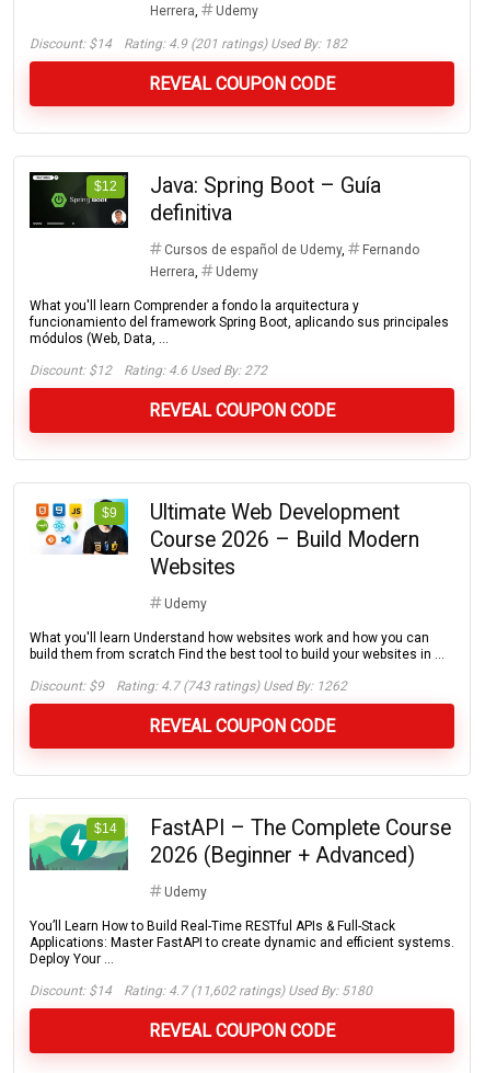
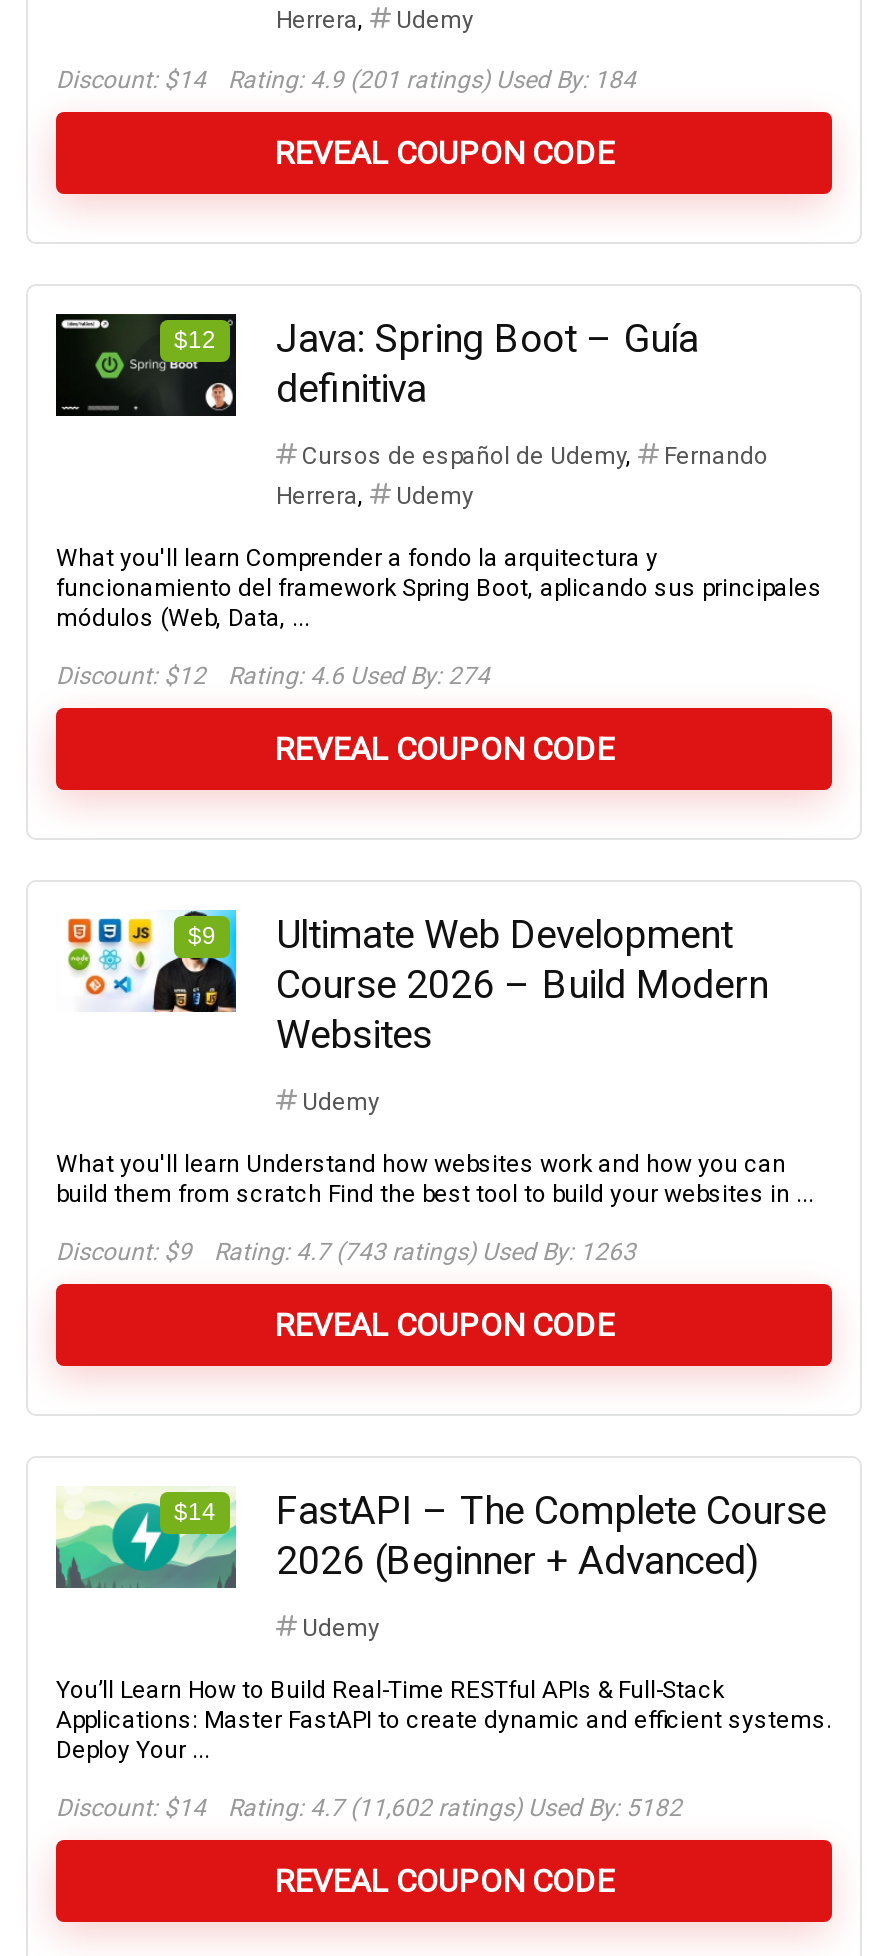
- Discount: $14 Rating: 4.9 (201 ratings) Used By: 182
+ Discount: $14 Rating: 4.9 (201 ratings) Used By: 184

- Discount: $12 Rating: 4.6 Used By: 272
+ Discount: $12 Rating: 4.6 Used By: 274

- Discount: $9 Rating: 4.7 (743 ratings) Used By: 1262
+ Discount: $9 Rating: 4.7 (743 ratings) Used By: 1263

- Discount: $14 Rating: 4.7 (11,602 ratings) Used By: 5180
+ Discount: $14 Rating: 4.7 (11,602 ratings) Used By: 5182
